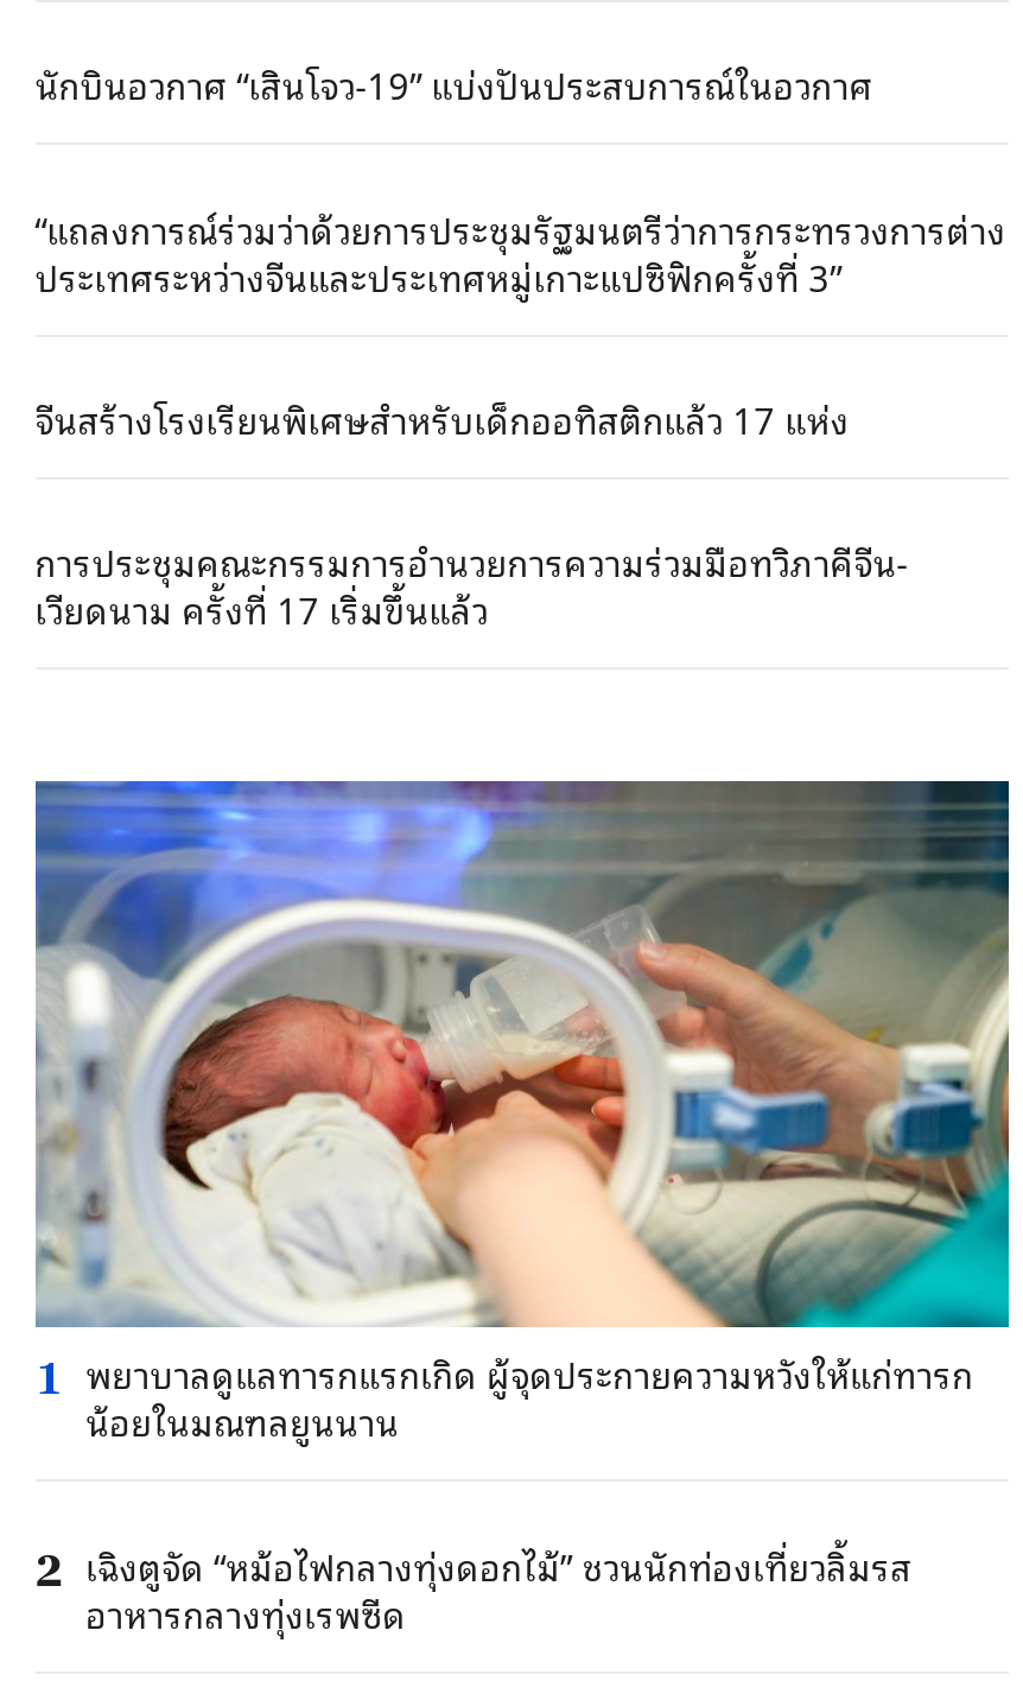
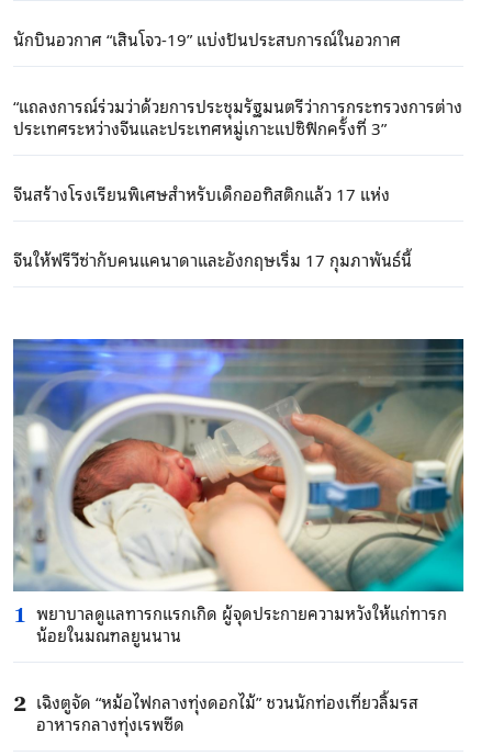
- การประชุมคณะกรรมการอำนวยการความร่วมมือทวิภาคีจีน-
- เวียดนาม ครั้งที่ 17 เริ่มขึ้นแล้ว
+ จีนให้ฟรีวีซ่ากับคนแคนาดาและอังกฤษเริ่ม 17 กุมภาพันธ์นี้
